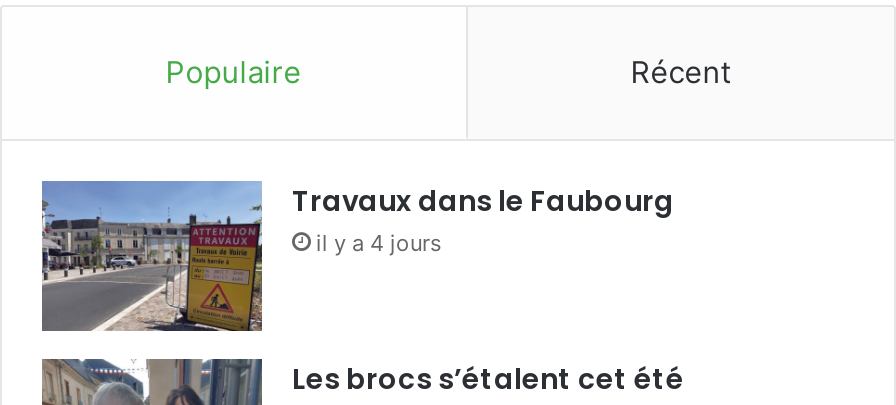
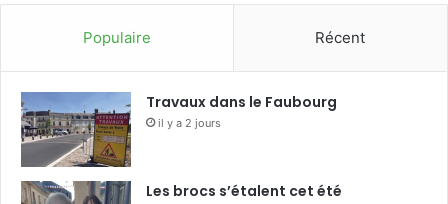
- il y a 4 jours
+ il y a 2 jours
